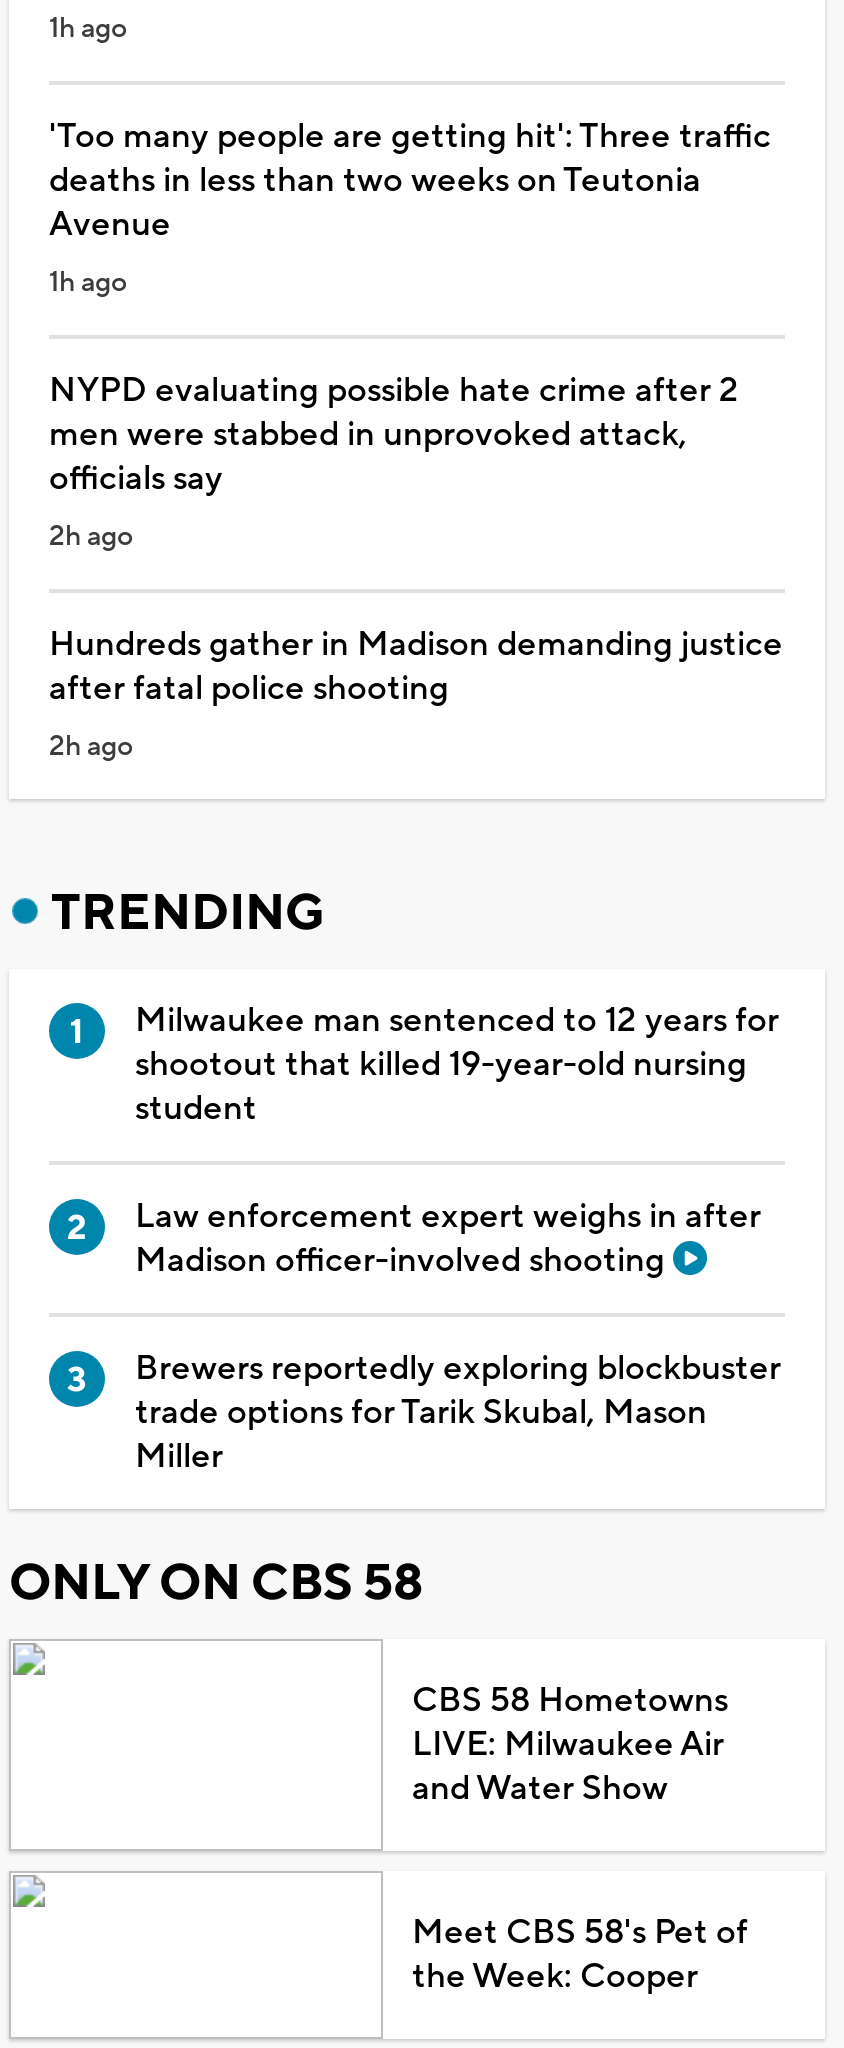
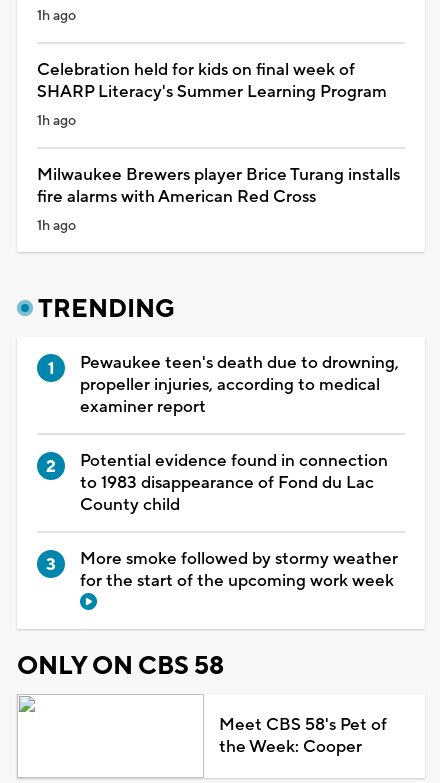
- 'Too many people are getting hit': Three traffic
- deaths in less than two weeks on Teutonia
- Avenue
+ Celebration held for kids on final week of
+ SHARP Literacy's Summer Learning Program

- NYPD evaluating possible hate crime after 2
- men were stabbed in unprovoked attack,
- officials say
- 2h ago
- Hundreds gather in Madison demanding justice
- after fatal police shooting
- 2h ago
+ Milwaukee Brewers player Brice Turang installs
+ fire alarms with American Red Cross
+ 1h ago

- Milwaukee man sentenced to 12 years for
- shootout that killed 19-year-old nursing
- student
+ Pewaukee teen's death due to drowning,
+ propeller injuries, according to medical
+ examiner report

- Law enforcement expert weighs in after
- Madison officer-involved shooting
+ Potential evidence found in connection
+ to 1983 disappearance of Fond du Lac
+ County child

- Brewers reportedly exploring blockbuster
- trade options for Tarik Skubal, Mason
- Miller
+ More smoke followed by stormy weather
+ for the start of the upcoming work week

- CBS 58 Hometowns
- LIVE: Milwaukee Air
- and Water Show
